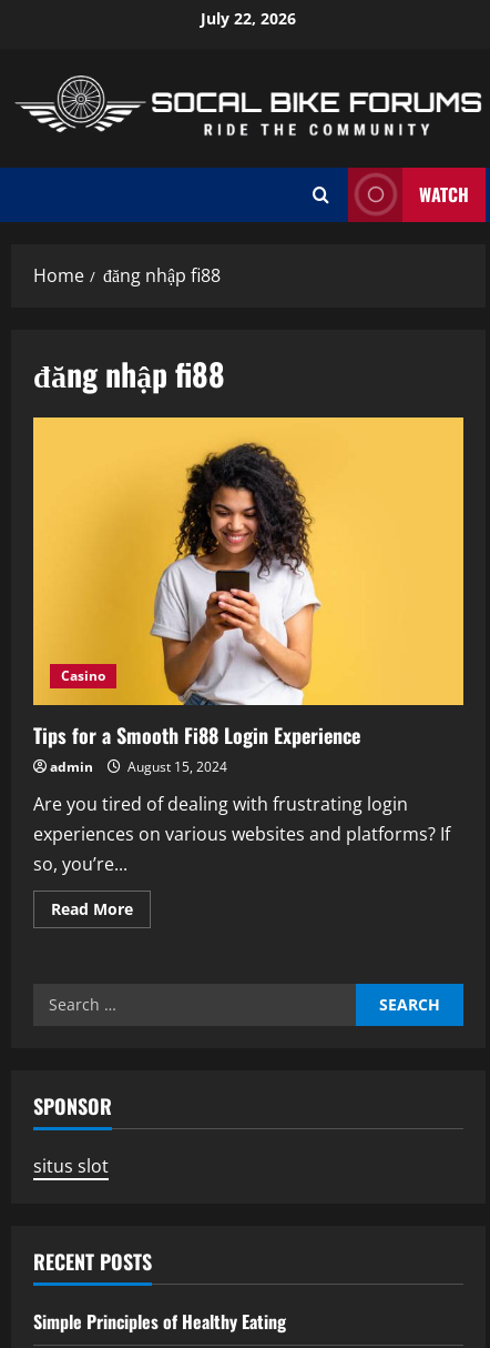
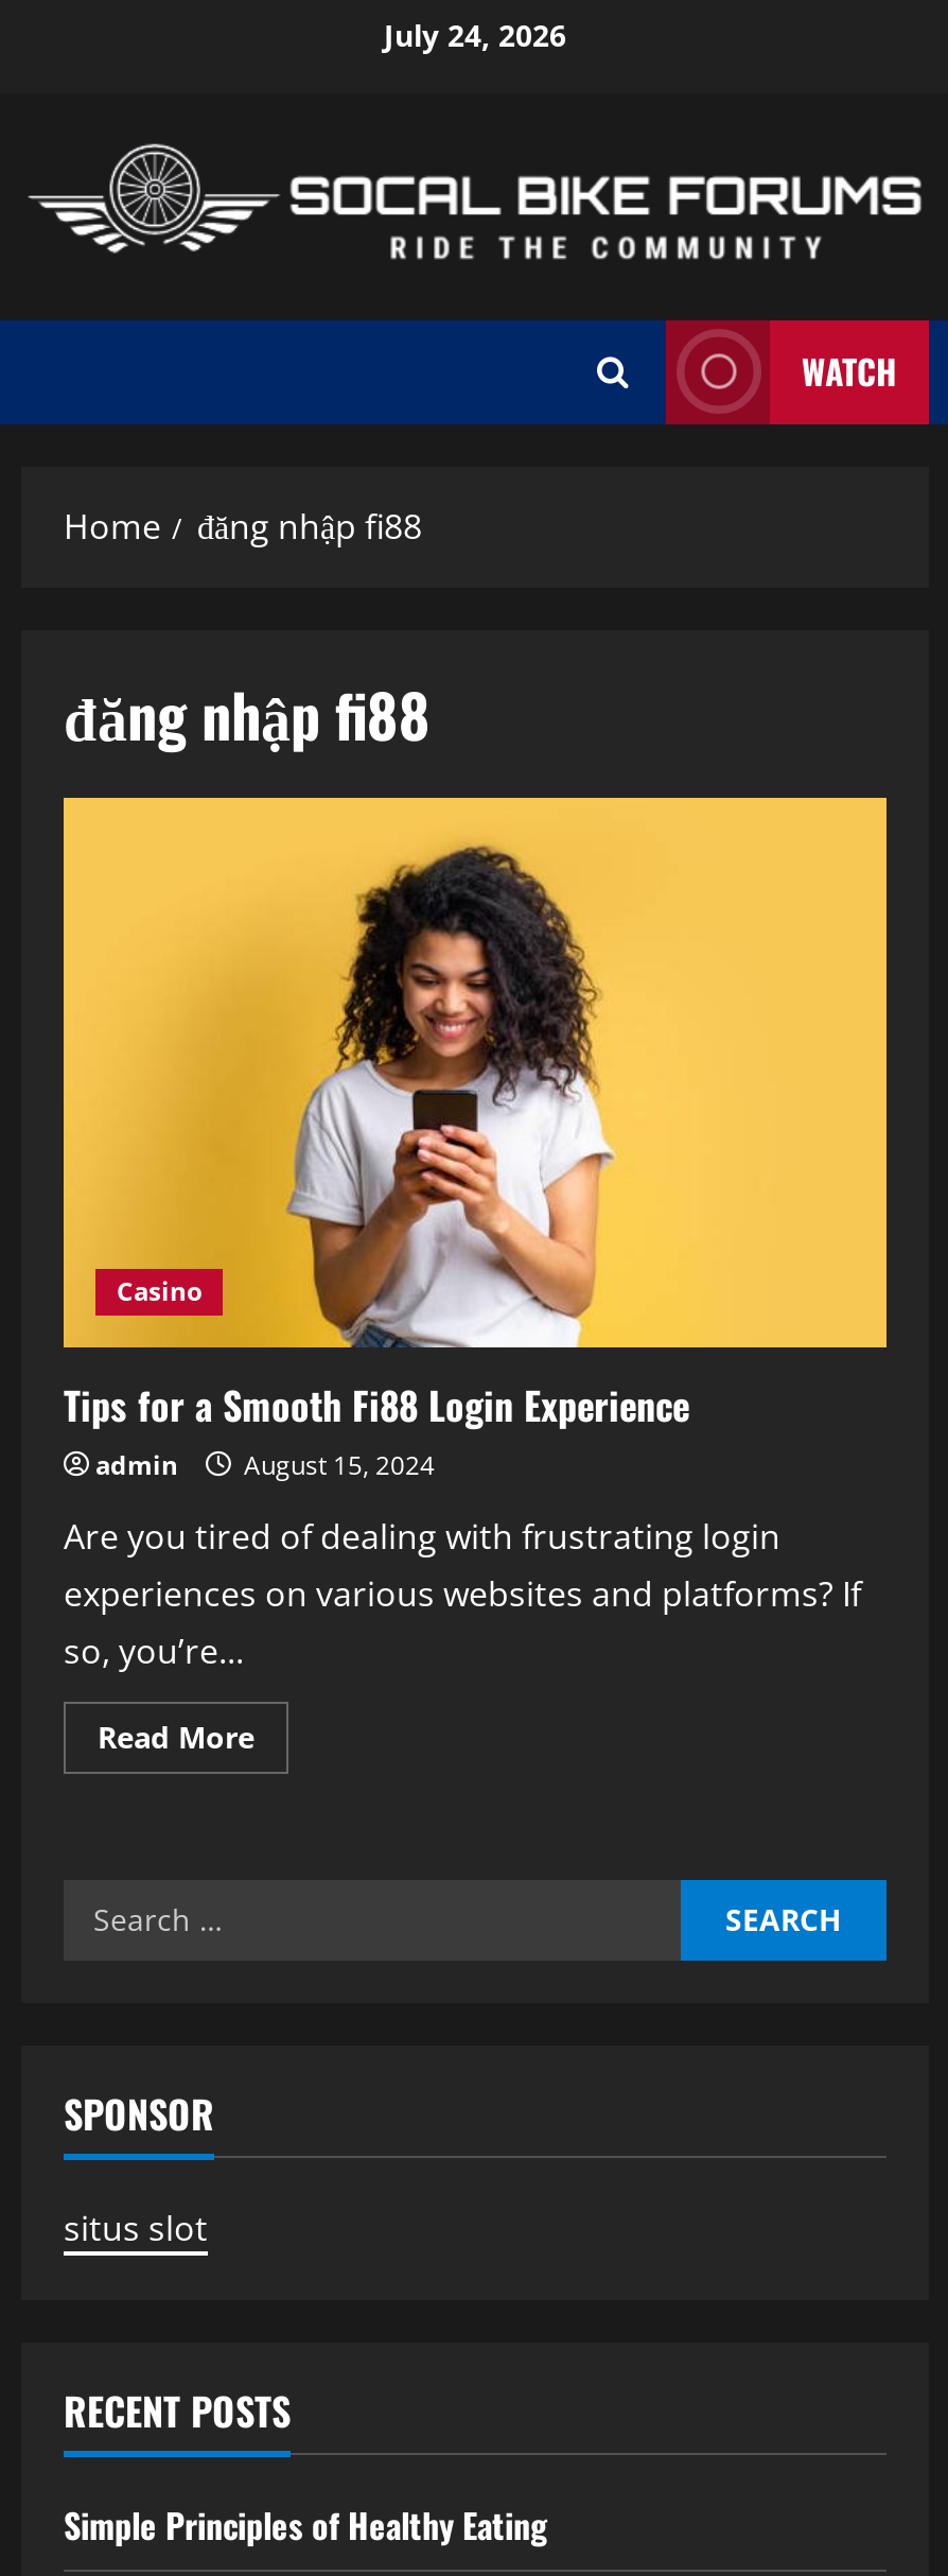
- July 22, 2026
+ July 24, 2026
